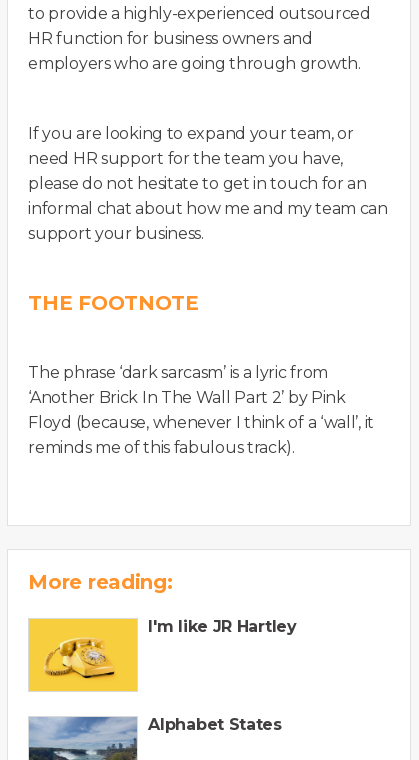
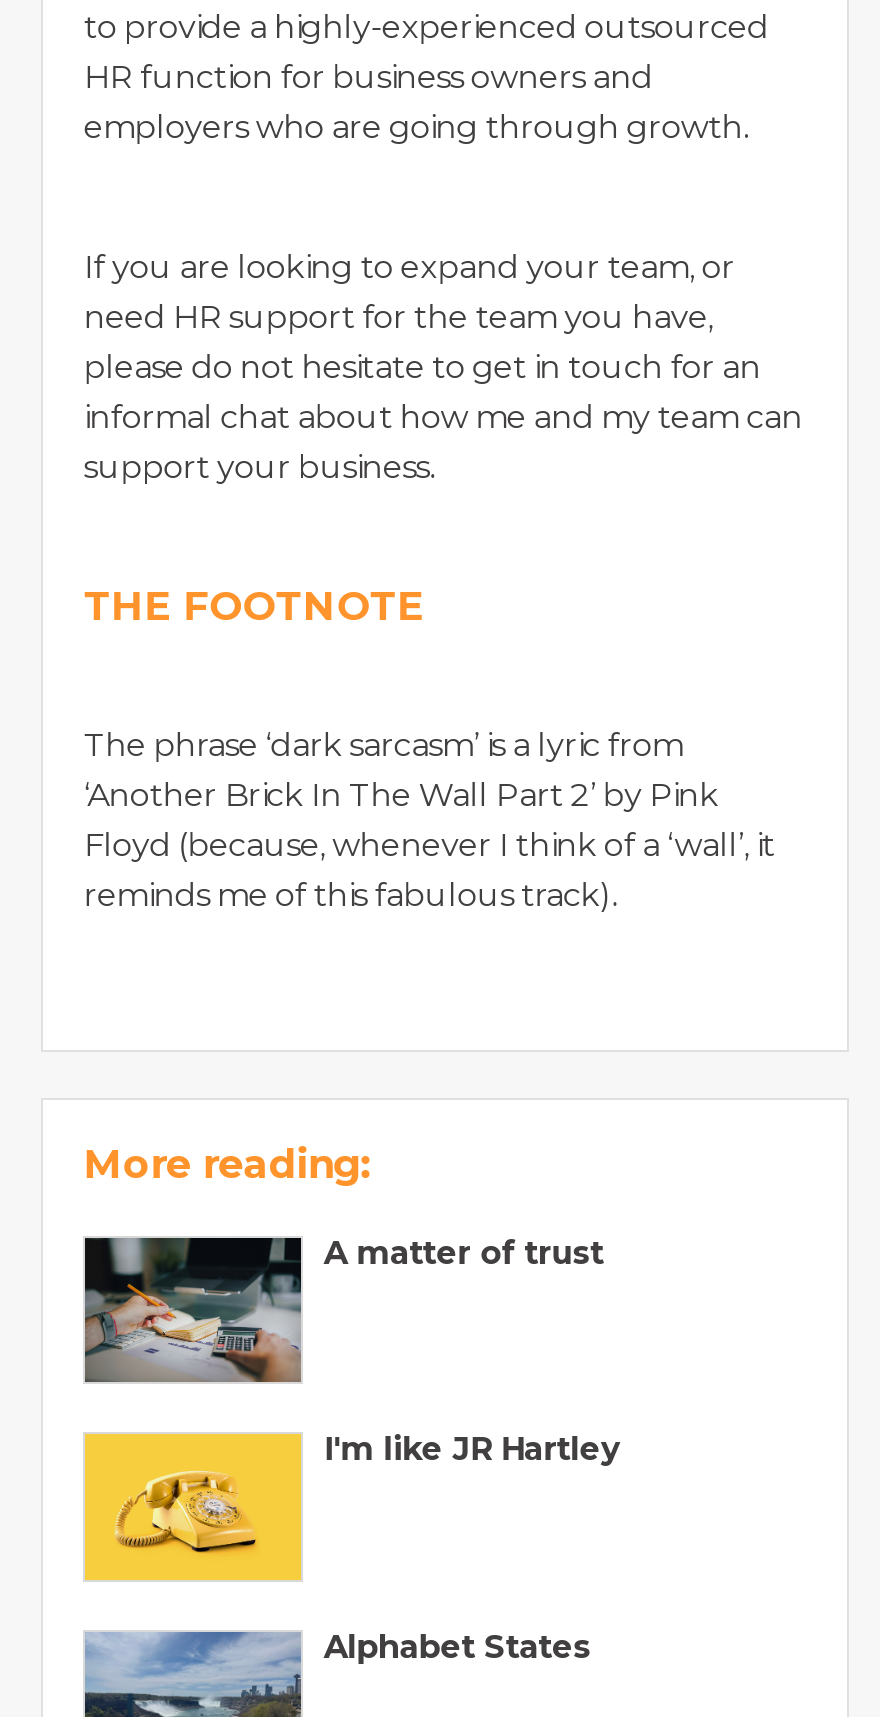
+ [image]
+ A matter of trust
